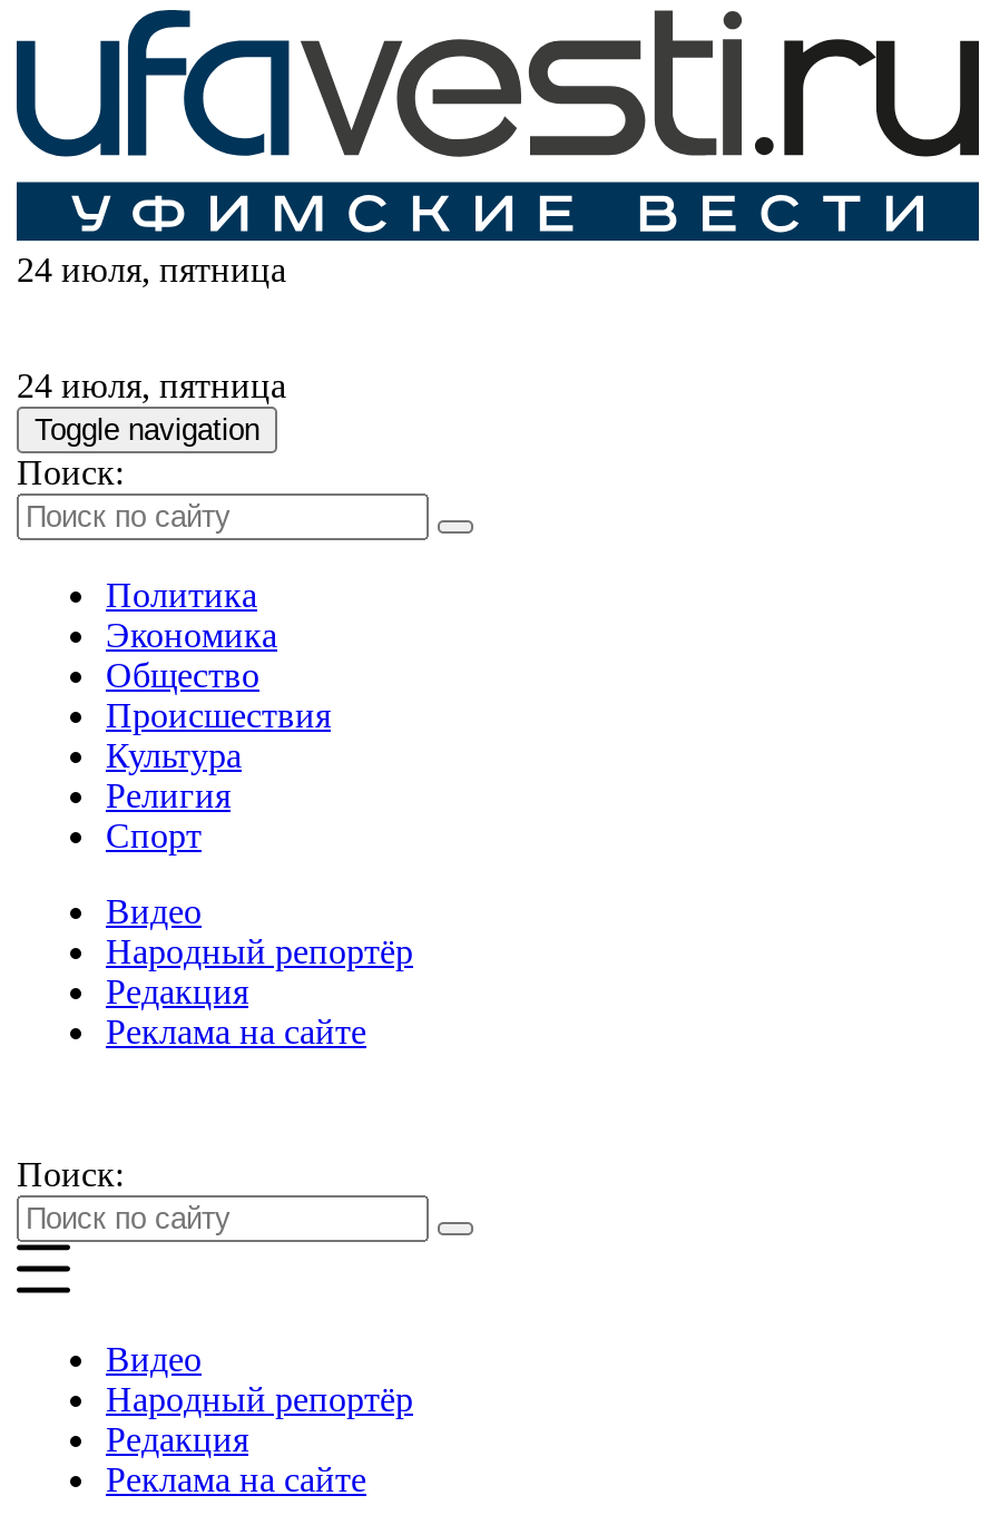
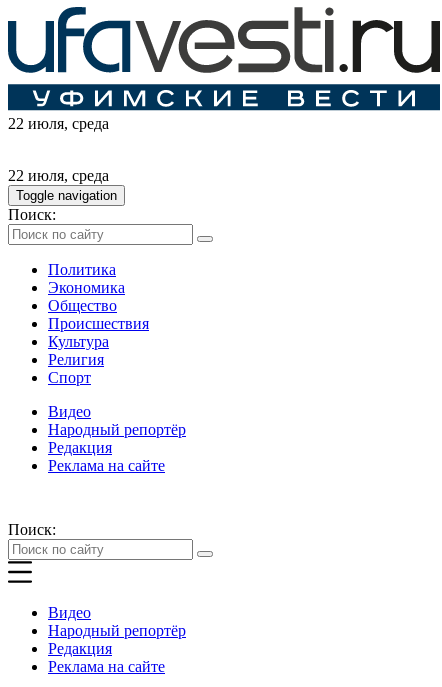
- 24 июля, пятница
+ 22 июля, среда

- 24 июля, пятница
+ 22 июля, среда
